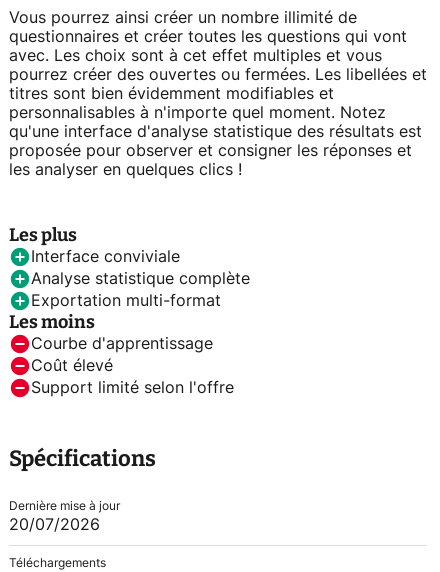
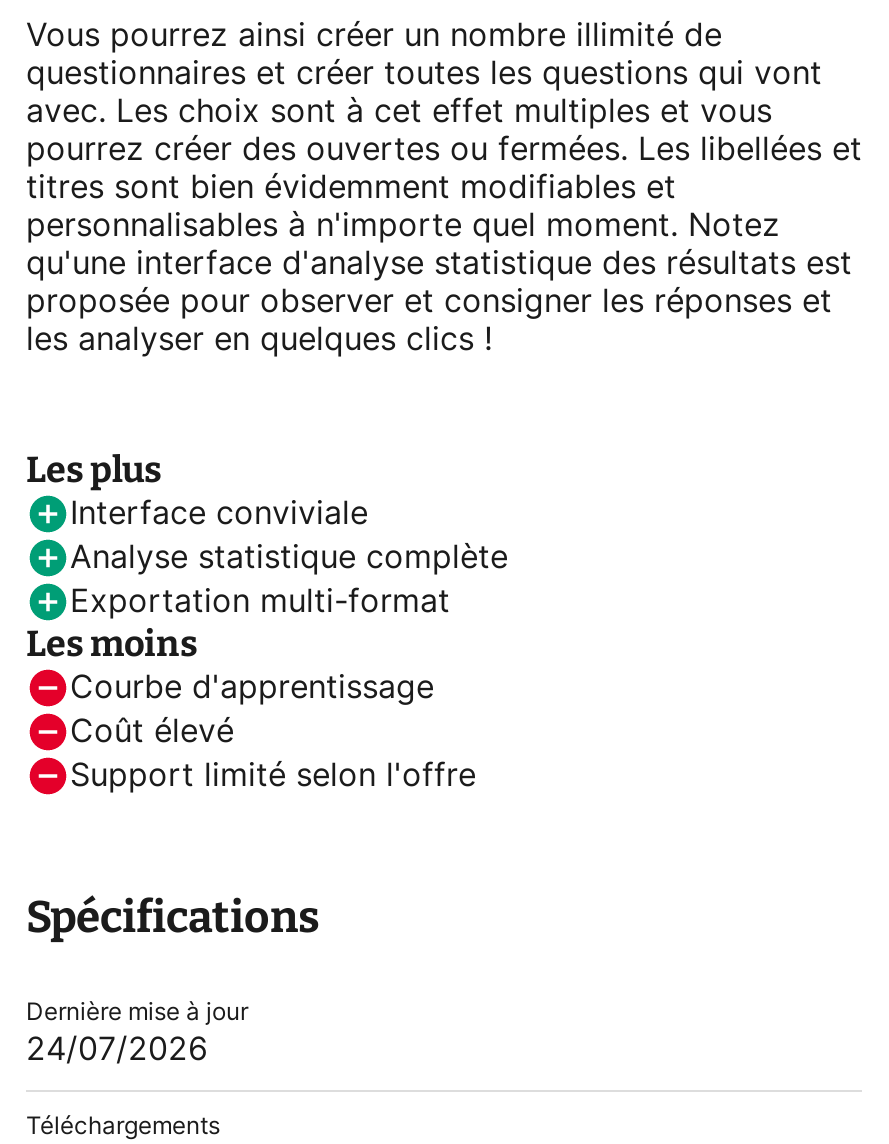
- 20/07/2026
+ 24/07/2026
